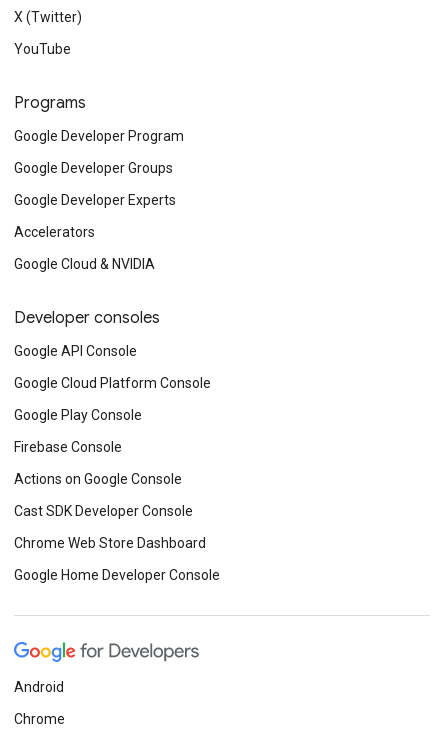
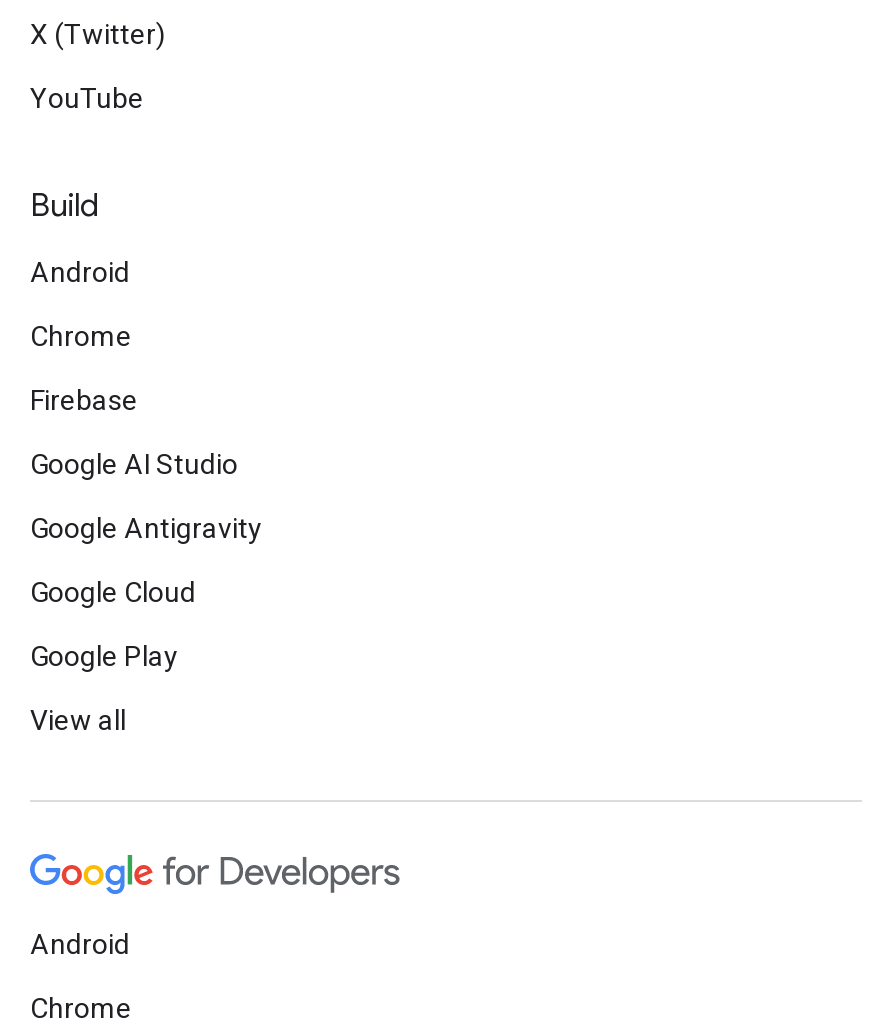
- Programs
- Google Developer Program
- Google Developer Groups
- Google Developer Experts
- Accelerators
- Google Cloud & NVIDIA
- Developer consoles
- Google API Console
- Google Cloud Platform Console
- Google Play Console
- Firebase Console
- Actions on Google Console
- Cast SDK Developer Console
- Chrome Web Store Dashboard
- Google Home Developer Console
+ Build
+ Android
+ Chrome
+ Firebase
+ Google AI Studio
+ Google Antigravity
+ Google Cloud
+ Google Play
+ View all
